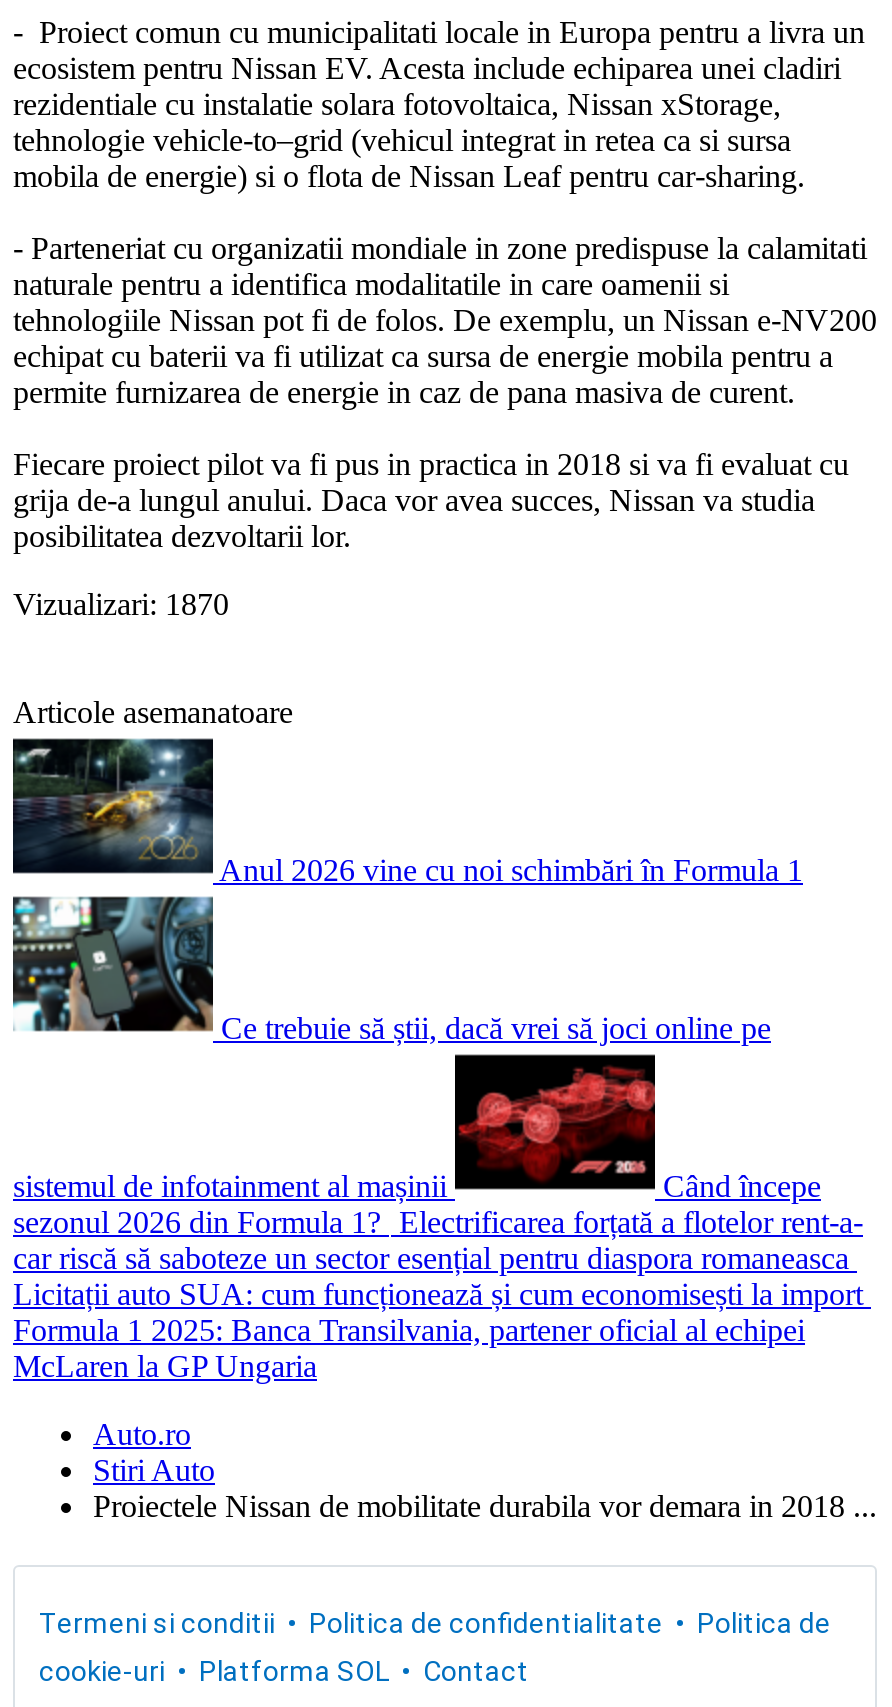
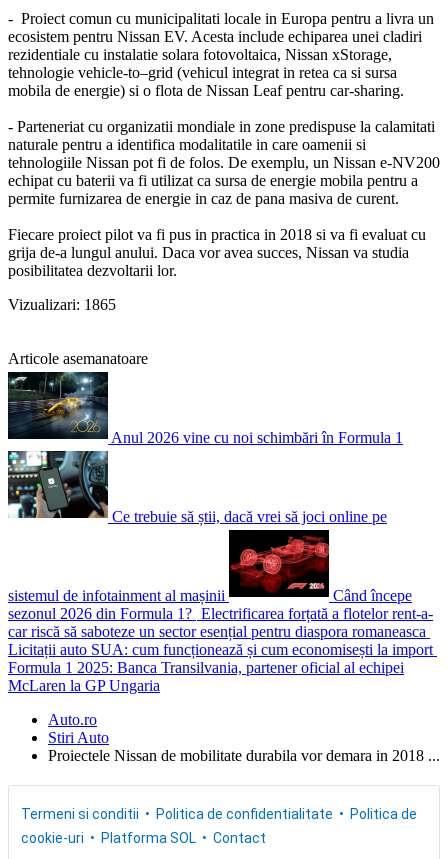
- Vizualizari: 1870
+ Vizualizari: 1865
